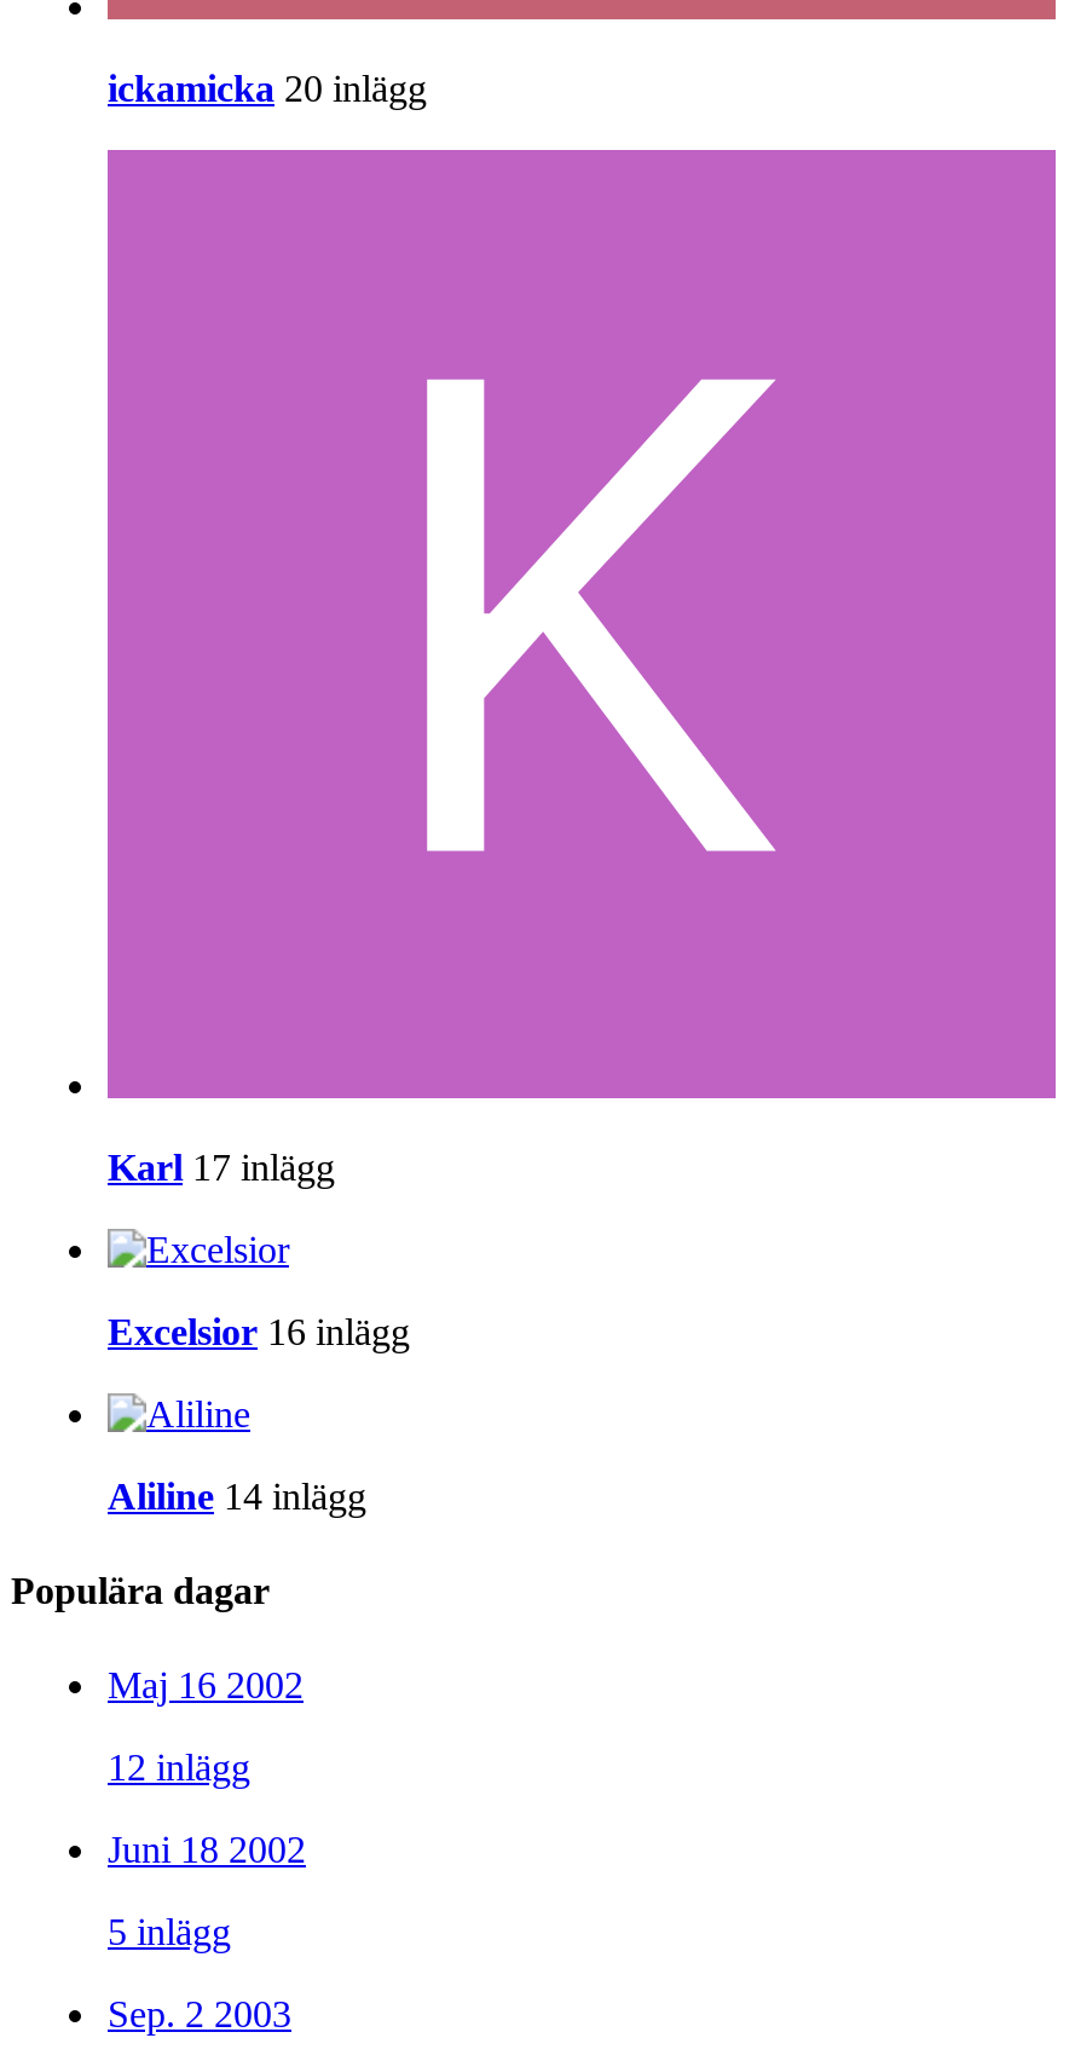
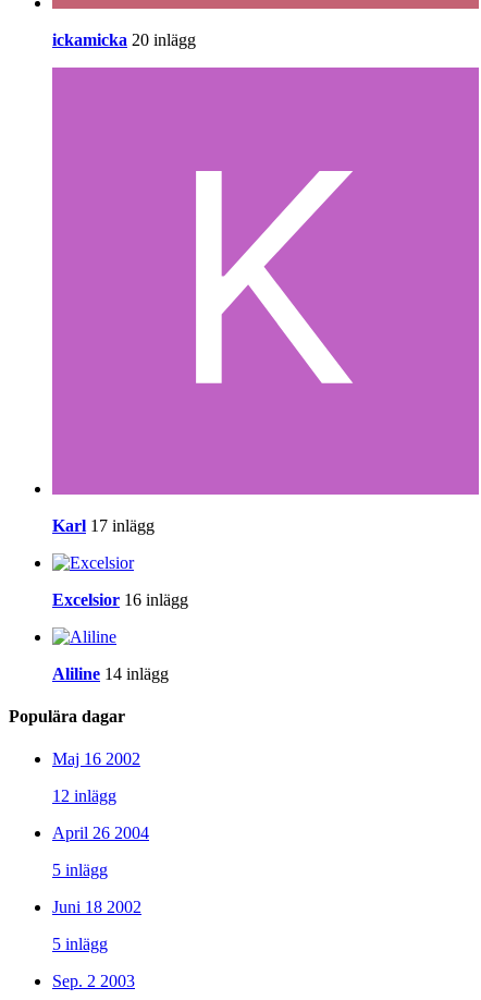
+ April 26 2004
+ 5 inlägg
